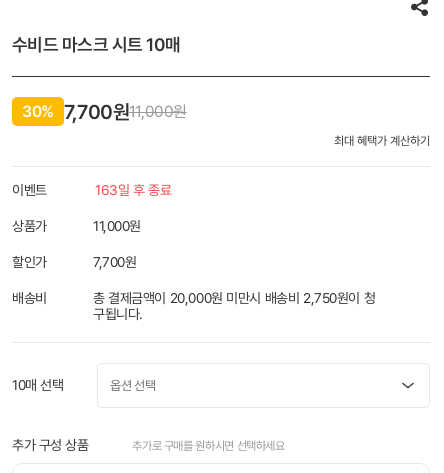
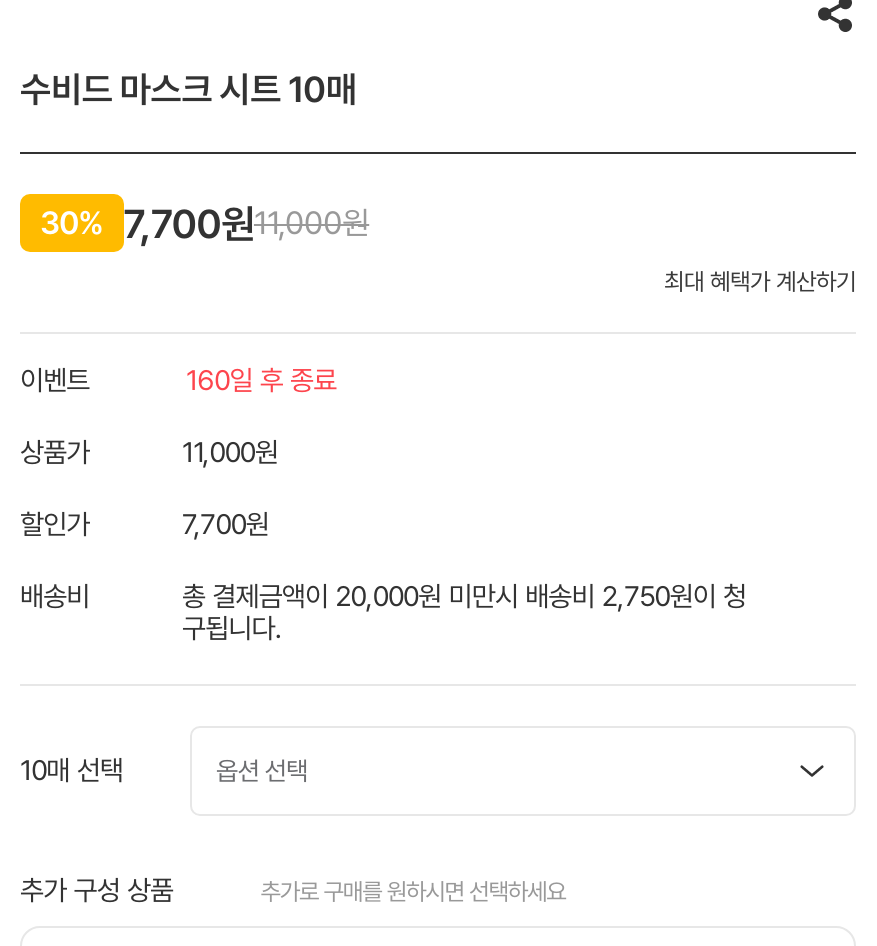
- 163일 후 종료
+ 160일 후 종료
